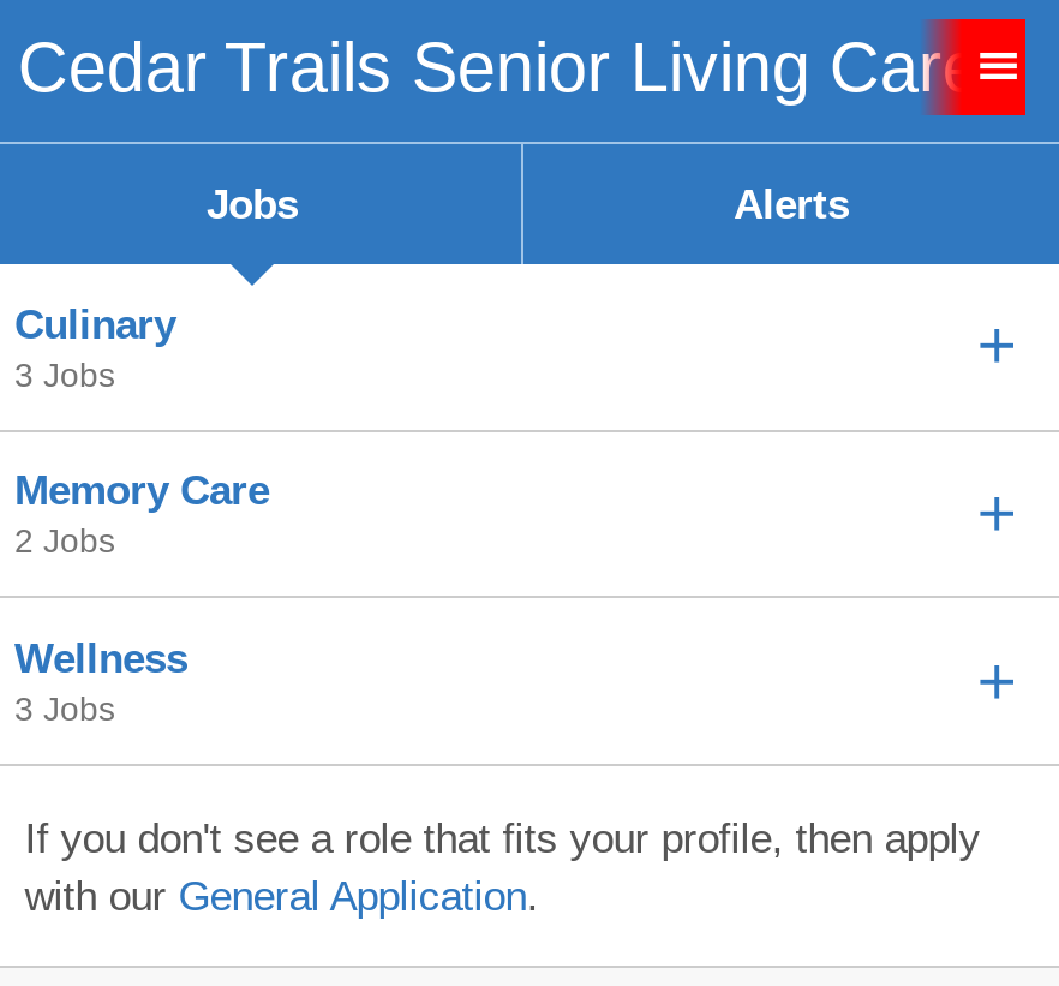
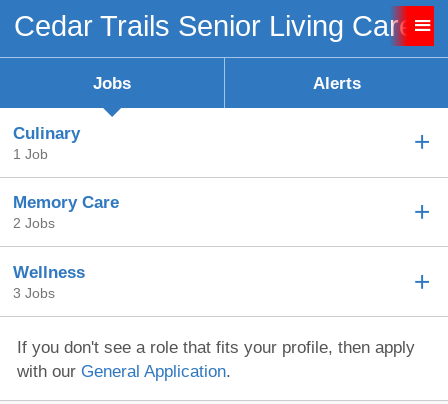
- 3 Jobs
+ 1 Job
